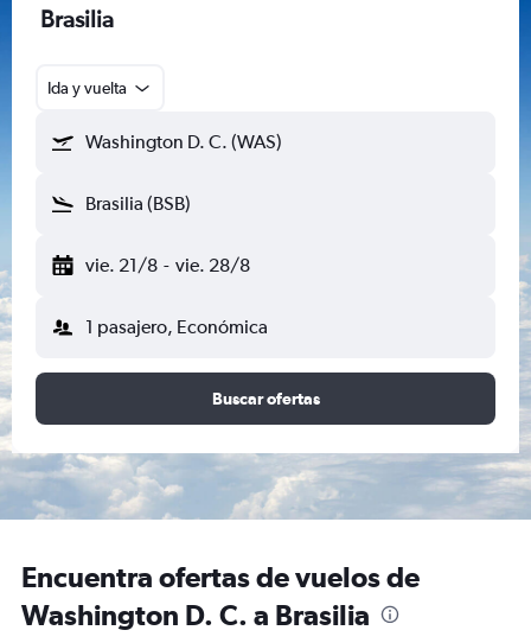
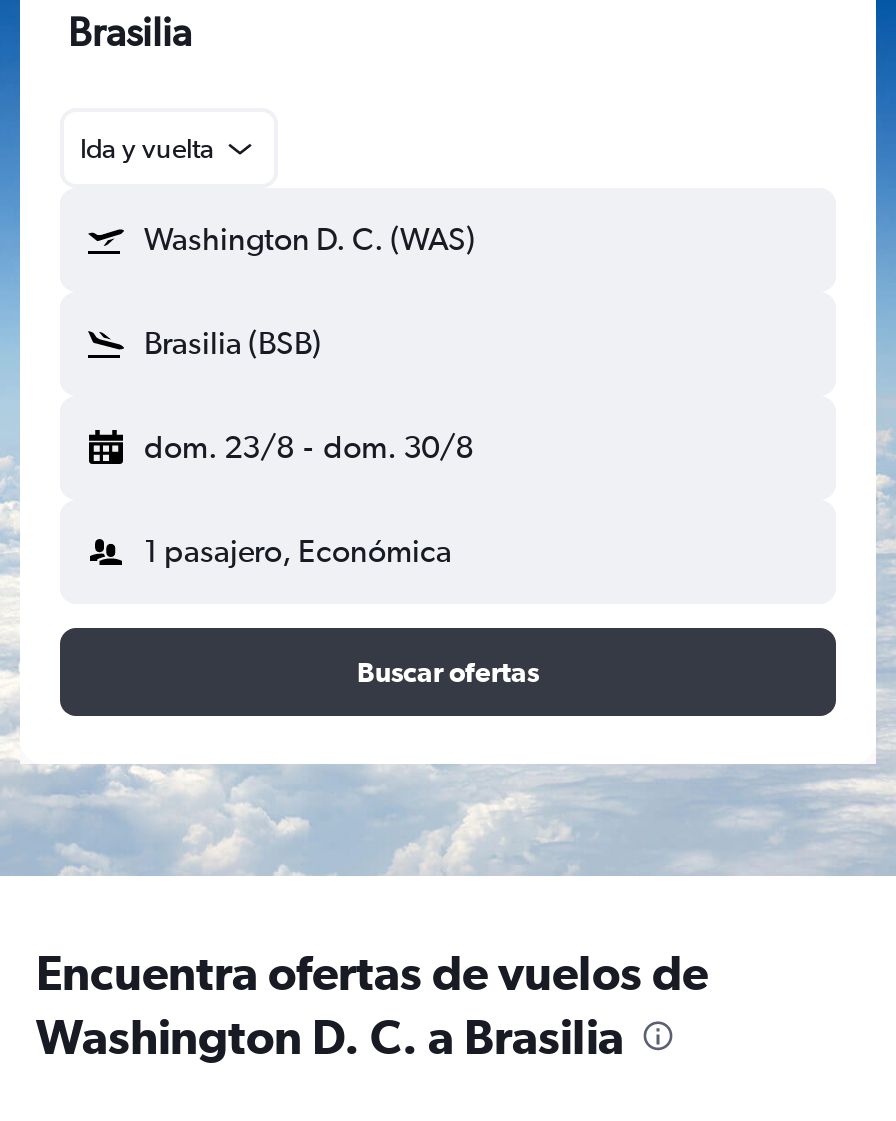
- vie. 21/8 - vie. 28/8
+ dom. 23/8 - dom. 30/8
